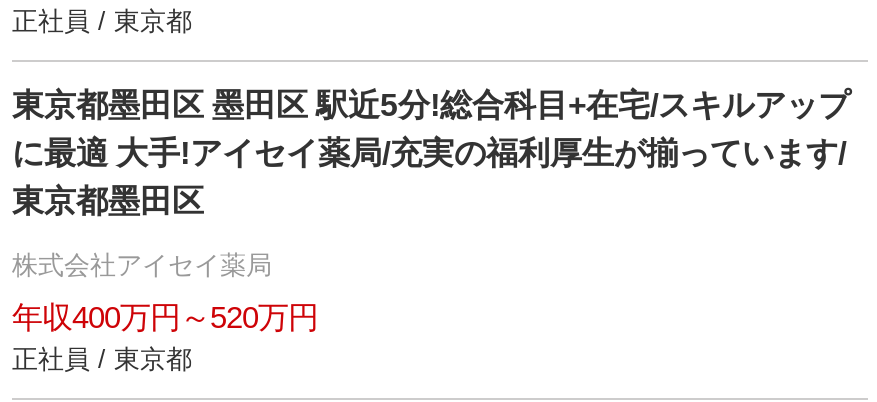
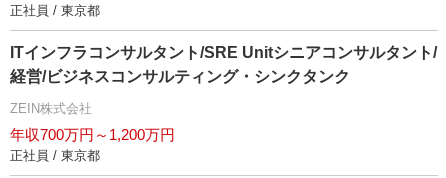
- 東京都墨田区 墨田区 駅近5分!総合科目+在宅/スキルアップ
- に最適 大手!アイセイ薬局/充実の福利厚生が揃っています/
- 東京都墨田区
+ ITインフラコンサルタント/SRE Unitシニアコンサルタント/
+ 経営/ビジネスコンサルティング・シンクタンク

- 株式会社アイセイ薬局
+ ZEIN株式会社

- 年収400万円～520万円
+ 年収700万円～1,200万円
